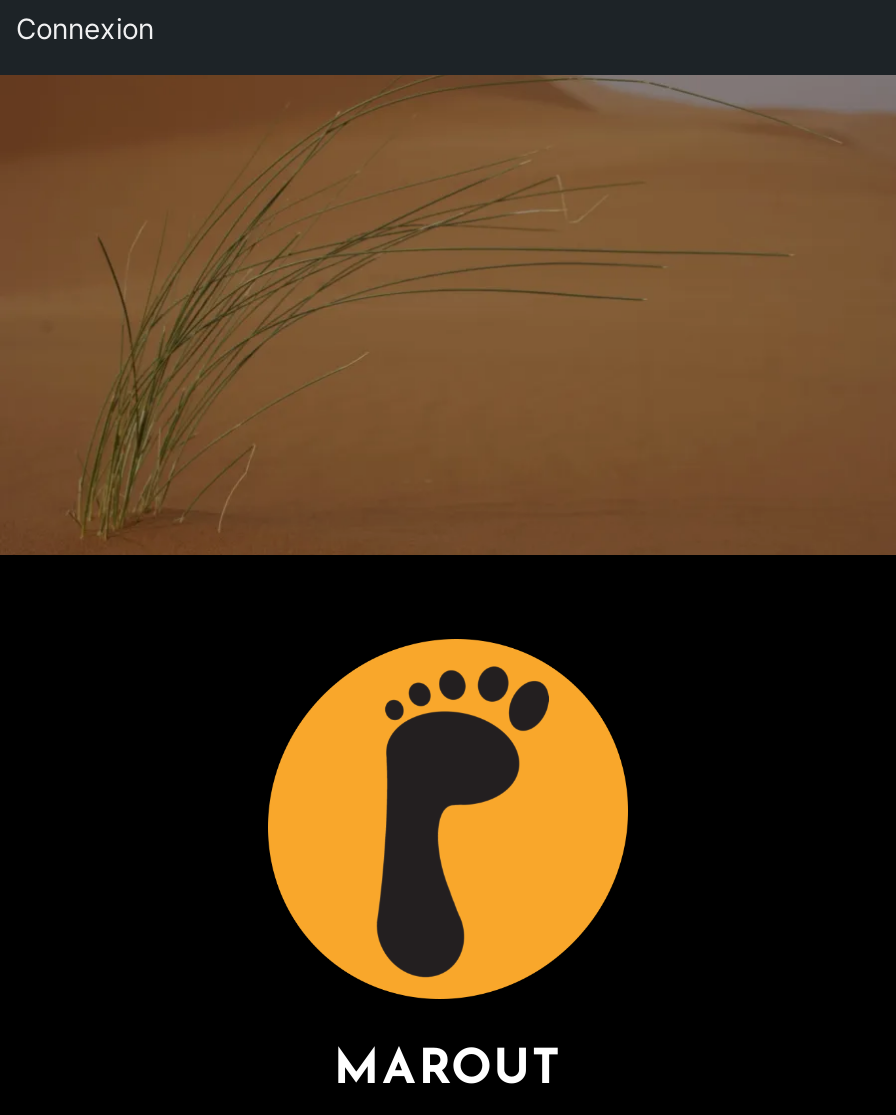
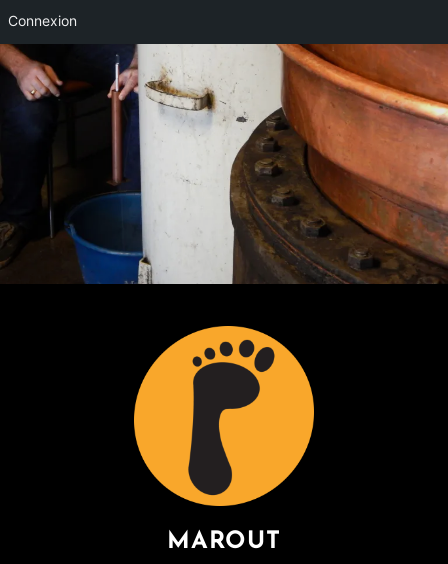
- [image]
+ [image]
